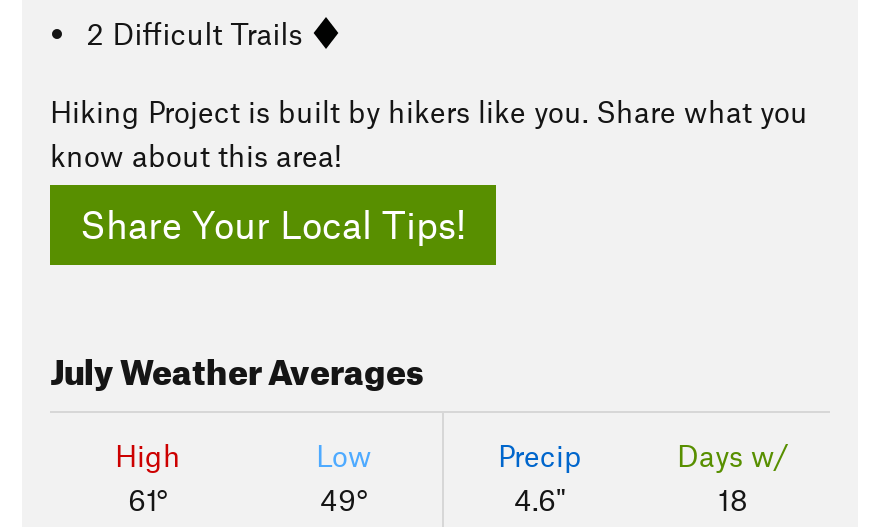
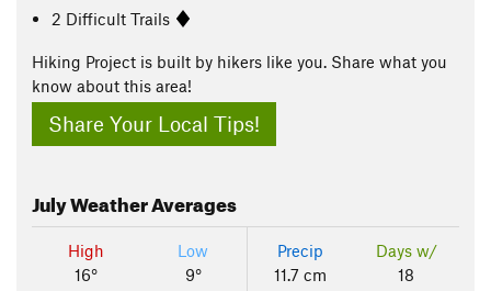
- 61°
+ 16°

- 49°
+ 9°

- 4.6"
+ 11.7 cm
